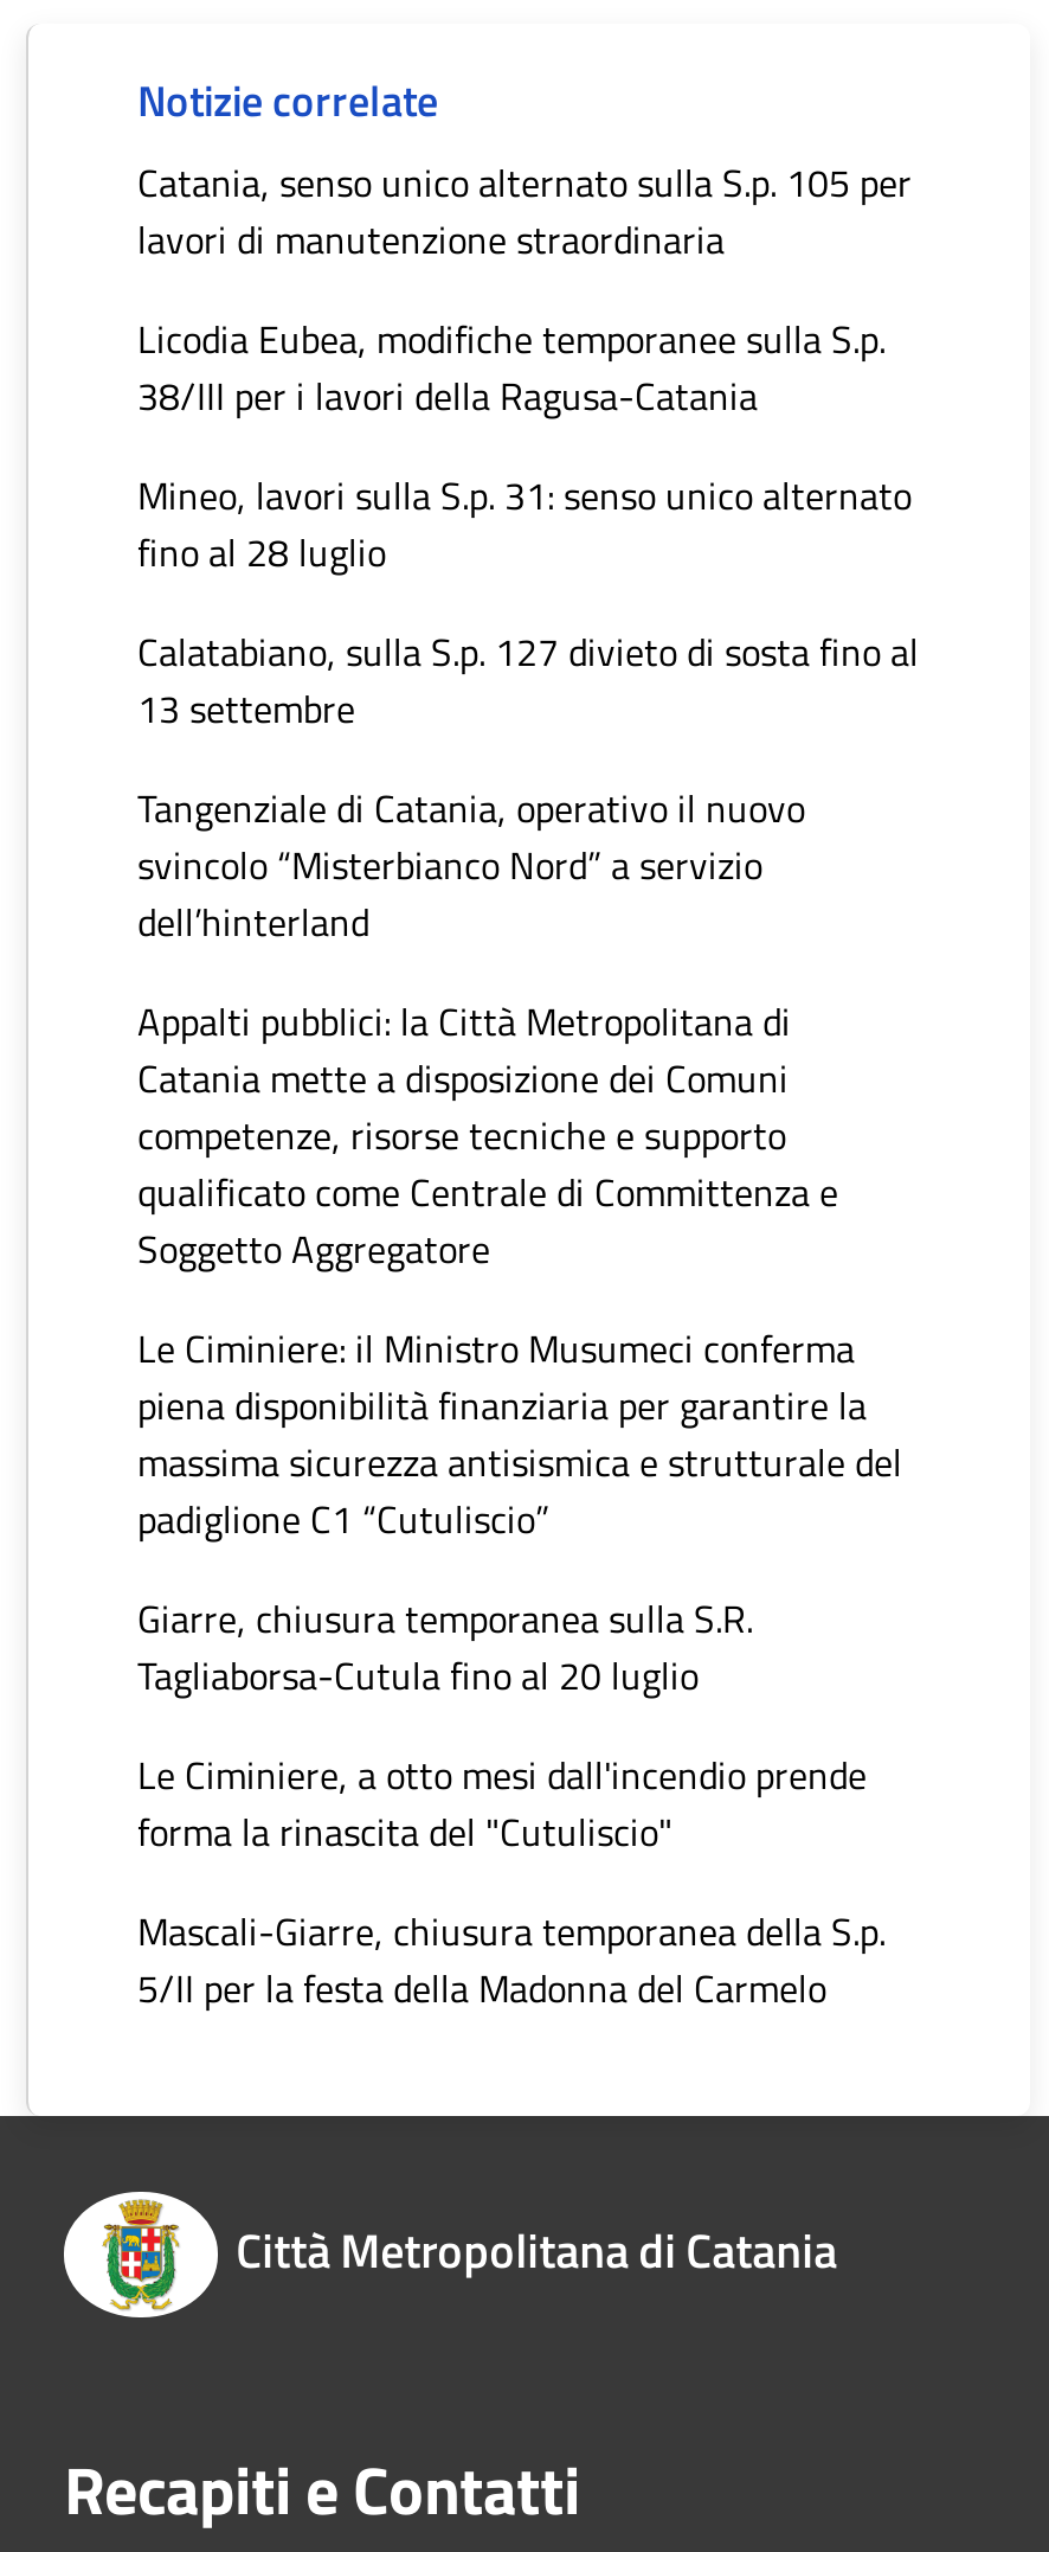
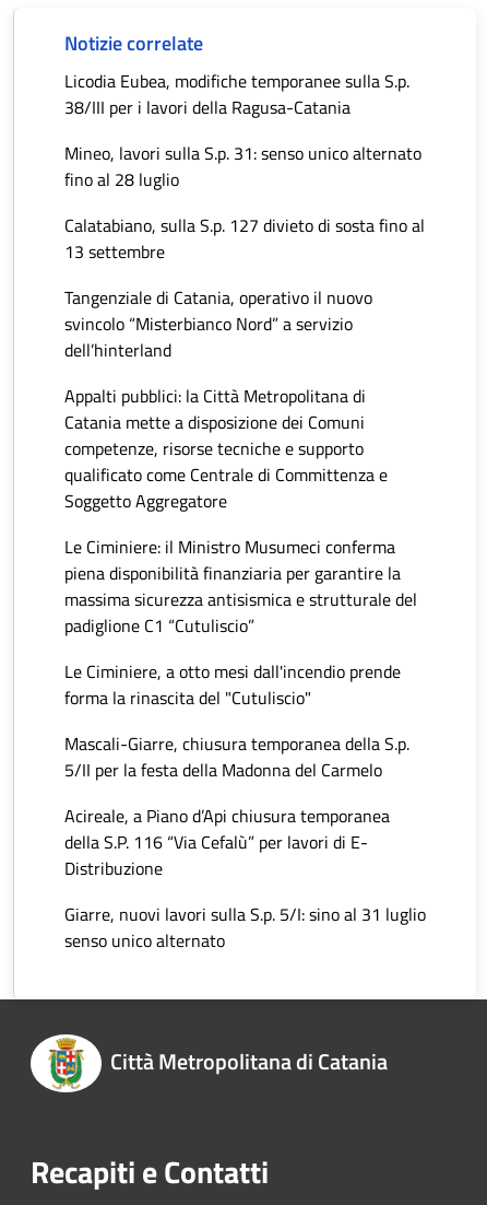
- Catania, senso unico alternato sulla S.p. 105 per
- lavori di manutenzione straordinaria

moved up: Licodia Eubea, modifiche temporanee sulla S.p. | 38/III per i lavori della Ragusa-Catania | Mineo, lavori sulla S.p. 31: senso unico alternato | ... | massima sicurezza antisismica e strutturale del | padiglione C1 “Cutuliscio”

- Giarre, chiusura temporanea sulla S.R.
- Tagliaborsa-Cutula fino al 20 luglio

moved up: Le Ciminiere, a otto mesi dall'incendio prende | forma la rinascita del "Cutuliscio" | Mascali-Giarre, chiusura temporanea della S.p. | 5/II per la festa della Madonna del Carmelo

+ Acireale, a Piano d’Api chiusura temporanea
+ della S.P. 116 “Via Cefalù” per lavori di E-
+ Distribuzione
+ Giarre, nuovi lavori sulla S.p. 5/I: sino al 31 luglio
+ senso unico alternato
